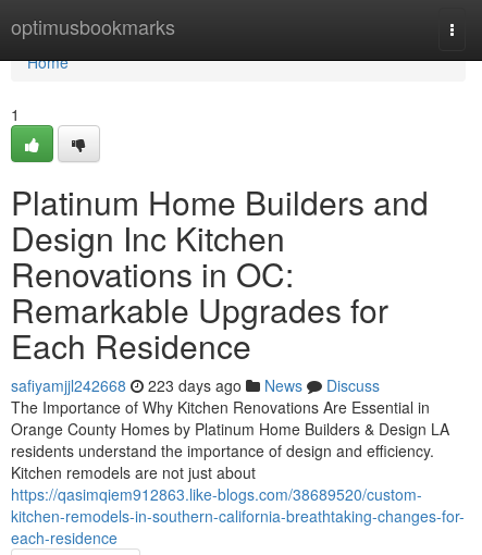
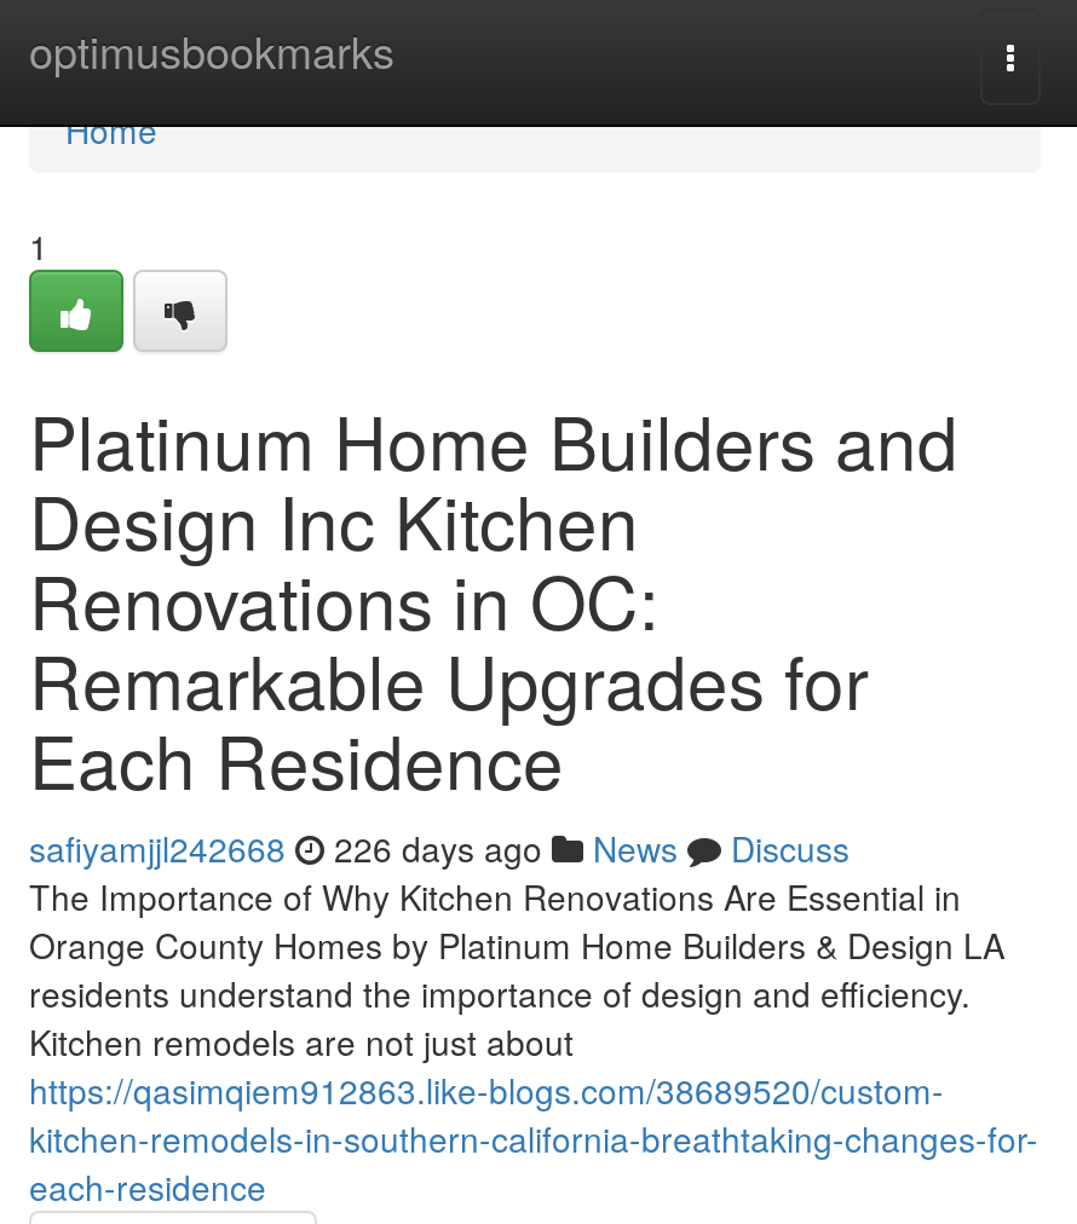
- safiyamjjl242668 223 days ago News Discuss
+ safiyamjjl242668 226 days ago News Discuss
